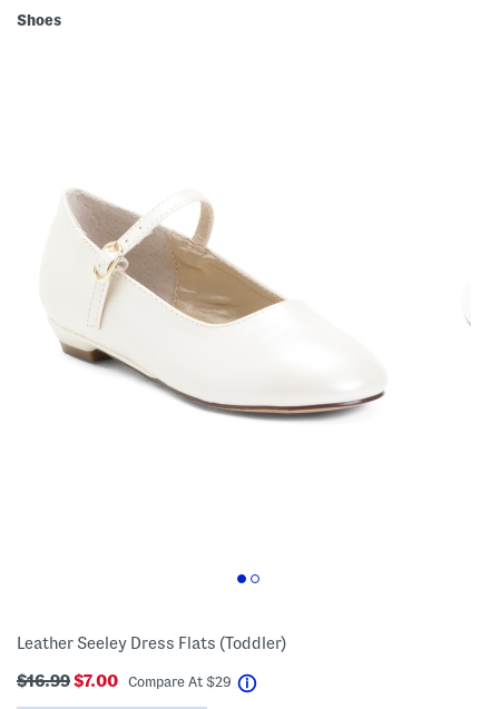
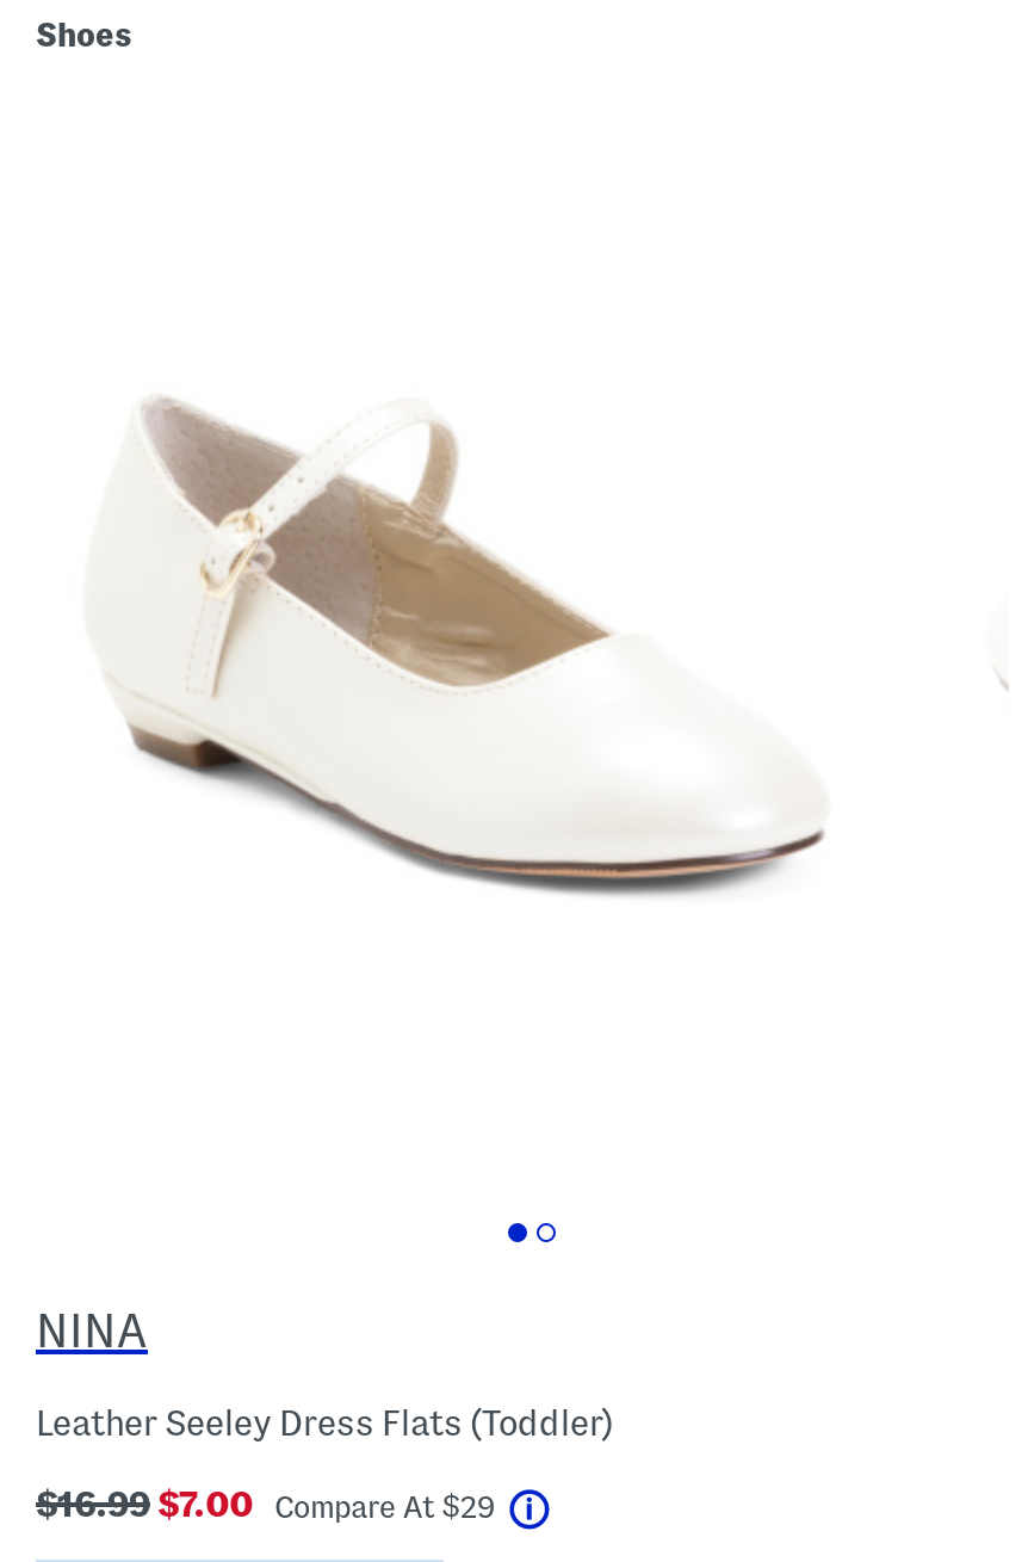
+ NINA
